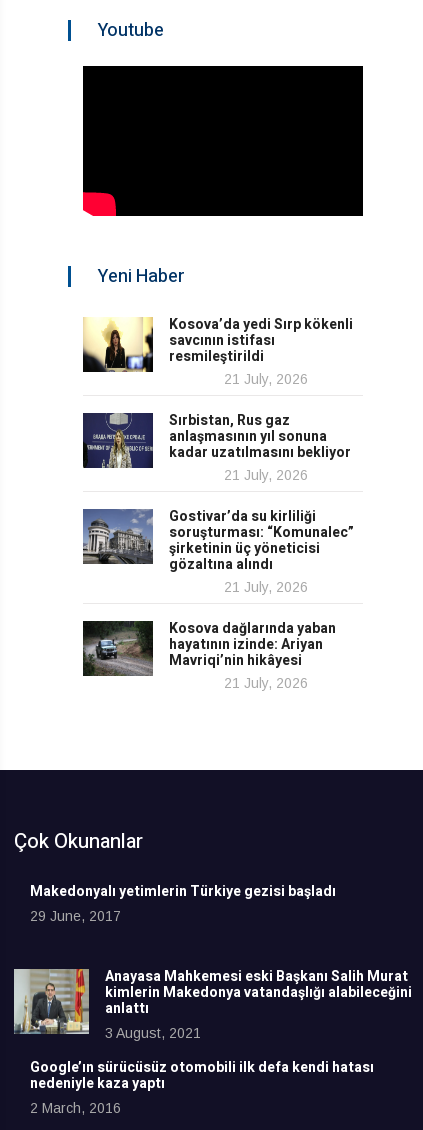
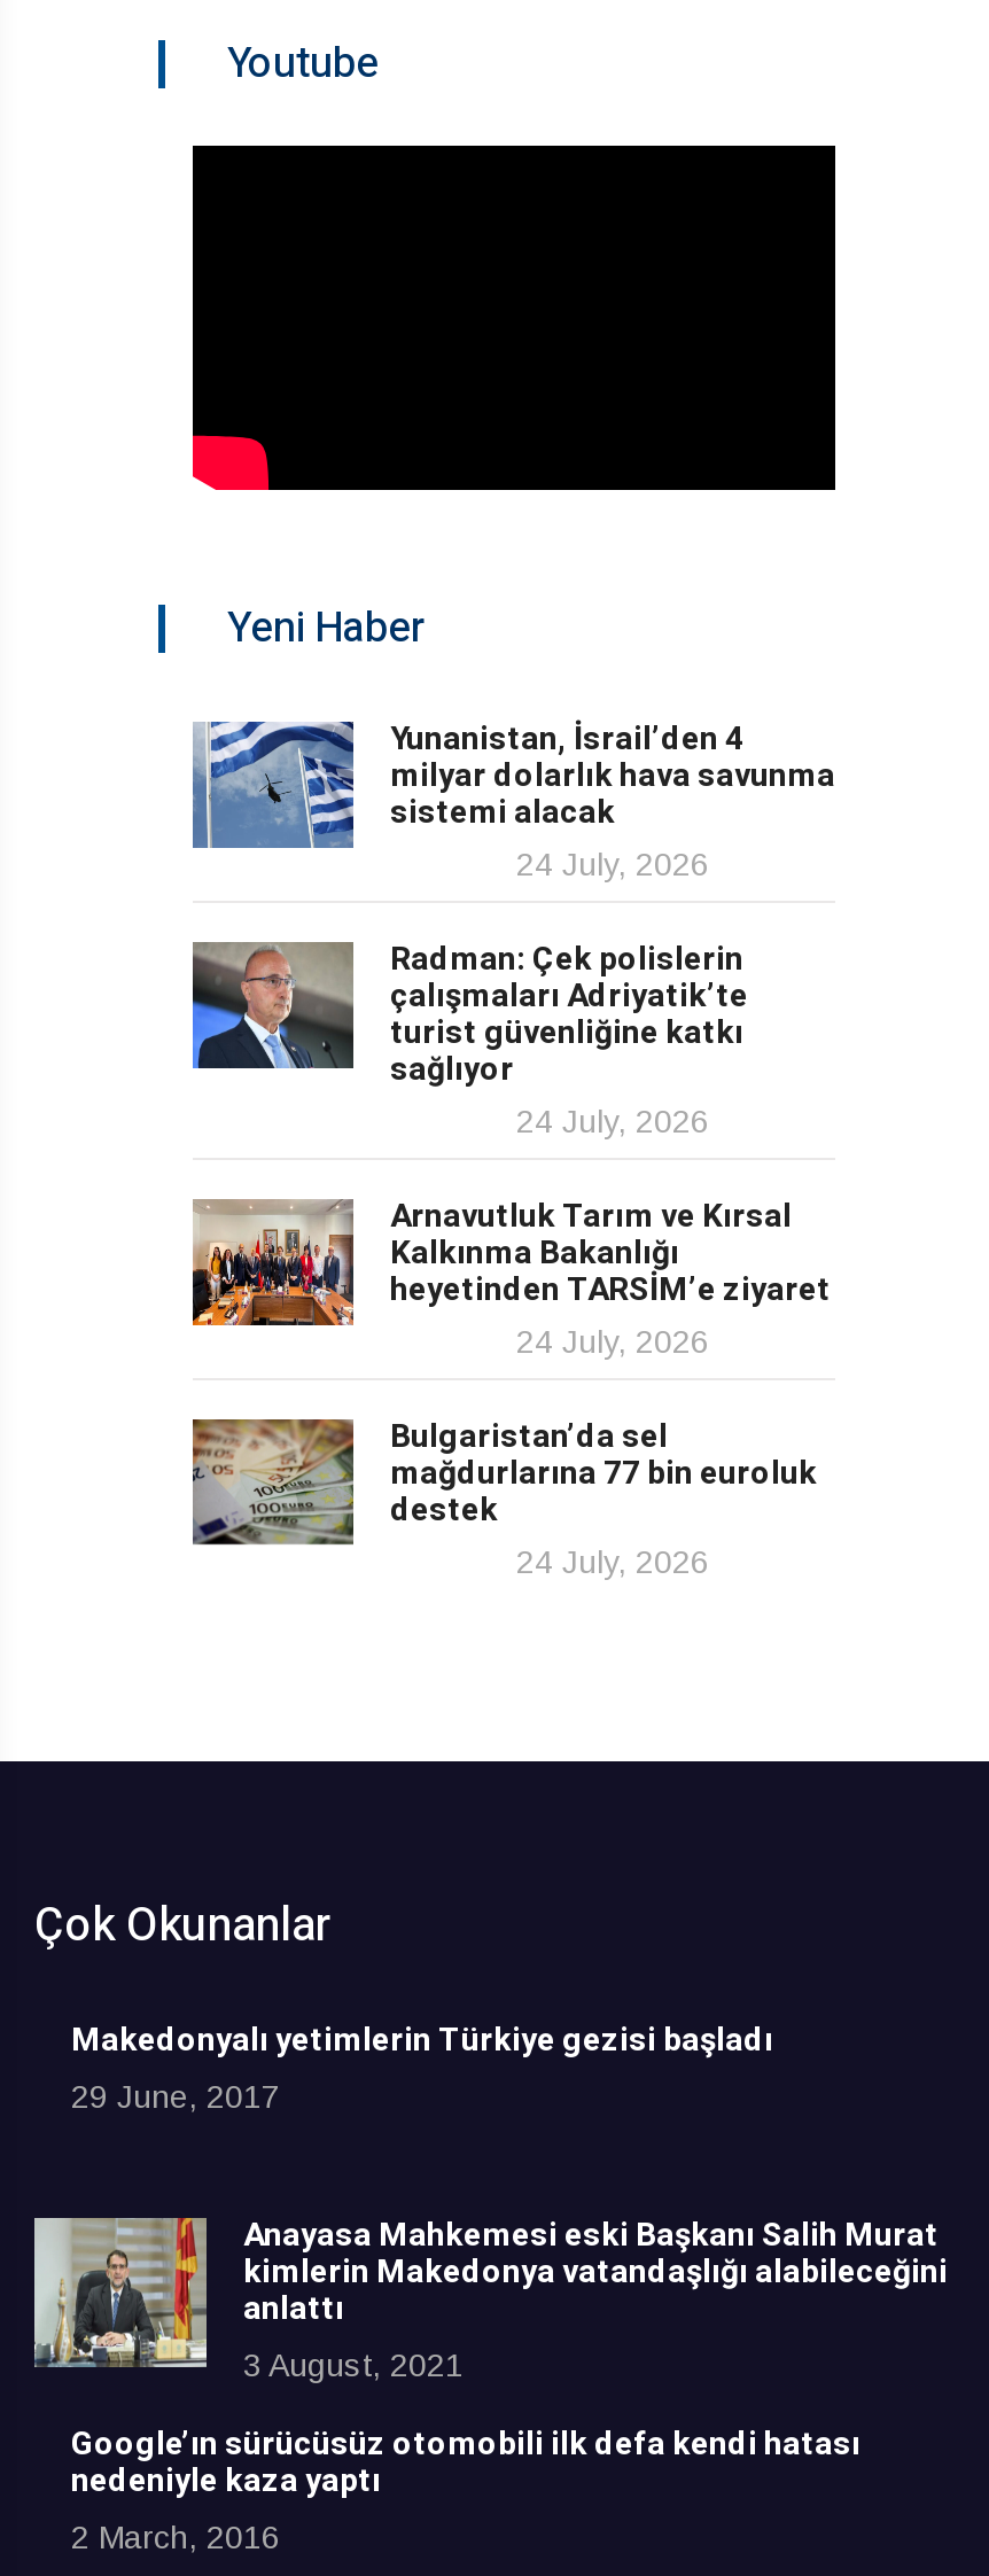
- [image]
- Kosova’da yedi Sırp kökenli
- savcının istifası
- resmileştirildi
- 21 July, 2026
+ [image]
+ Yunanistan, İsrail’den 4
+ milyar dolarlık hava savunma
+ sistemi alacak
+ 24 July, 2026

- [image]
- Sırbistan, Rus gaz
- anlaşmasının yıl sonuna
- kadar uzatılmasını bekliyor
- 21 July, 2026
+ [image]
+ Radman: Çek polislerin
+ çalışmaları Adriyatik’te
+ turist güvenliğine katkı
+ sağlıyor
+ 24 July, 2026

- [image]
- Gostivar’da su kirliliği
- soruşturması: “Komunalec”
- şirketinin üç yöneticisi
- gözaltına alındı
- 21 July, 2026
+ [image]
+ Arnavutluk Tarım ve Kırsal
+ Kalkınma Bakanlığı
+ heyetinden TARSİM’e ziyaret
+ 24 July, 2026

- [image]
- Kosova dağlarında yaban
- hayatının izinde: Ariyan
- Mavriqi’nin hikâyesi
- 21 July, 2026
+ [image]
+ Bulgaristan’da sel
+ mağdurlarına 77 bin euroluk
+ destek
+ 24 July, 2026
